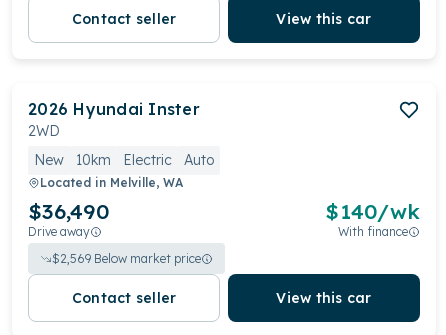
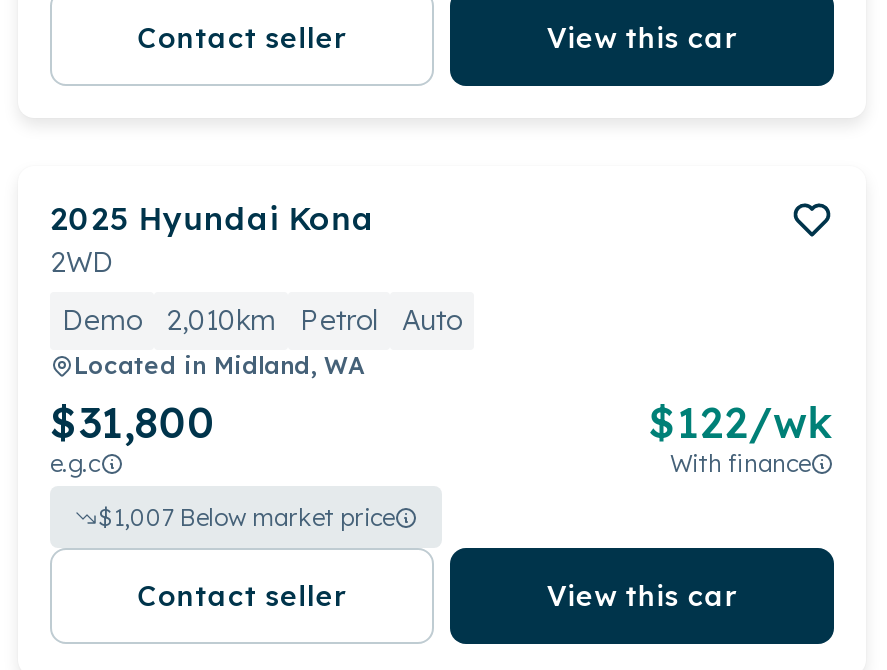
- 2026 Hyundai Inster
+ 2025 Hyundai Kona

- New
- 10km
- Electric
+ Demo
+ 2,010km
+ Petrol

- Located in Melville, WA
- $36,490
- Drive away
+ Located in Midland, WA
+ $31,800
+ e.g.c

- $140/wk
+ $122/wk

- $2,569 Below market price
+ $1,007 Below market price
